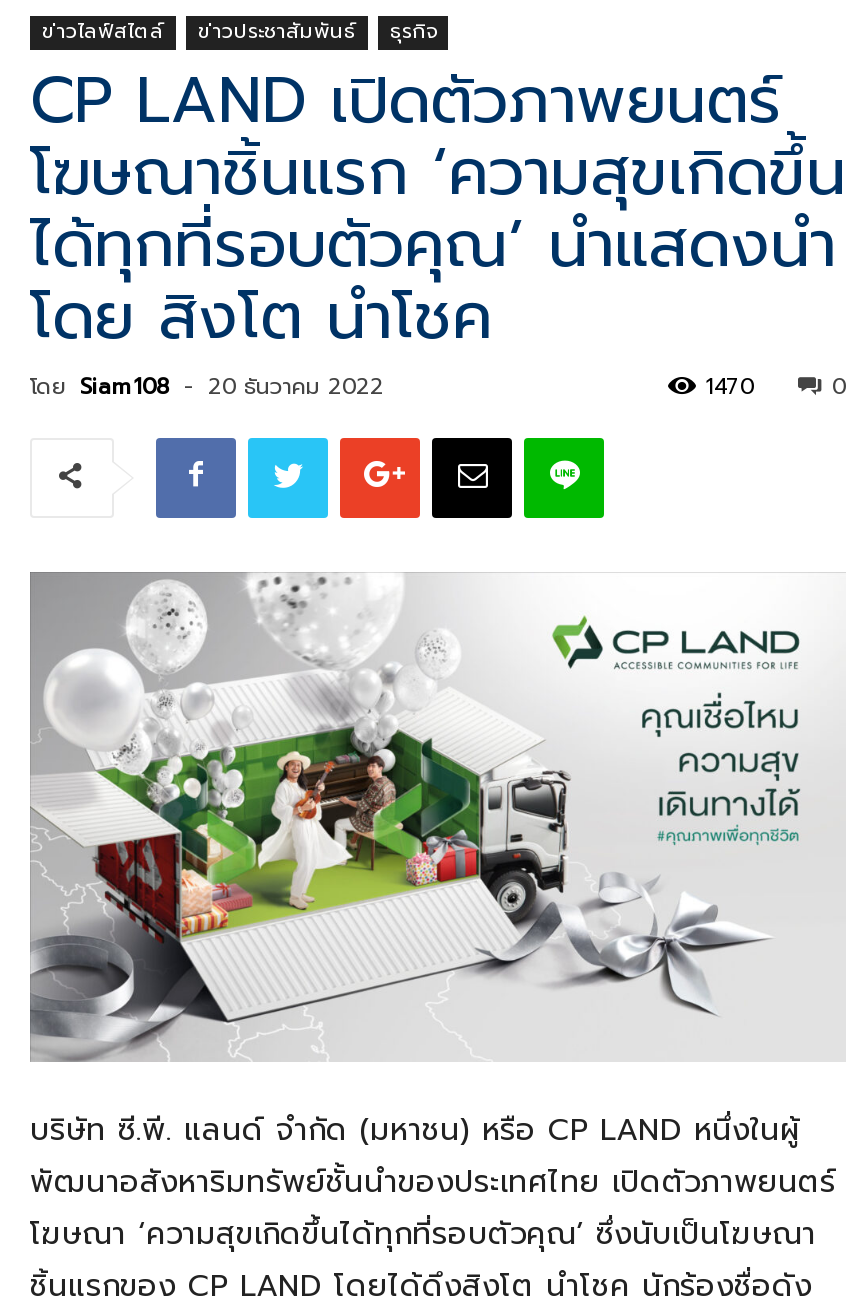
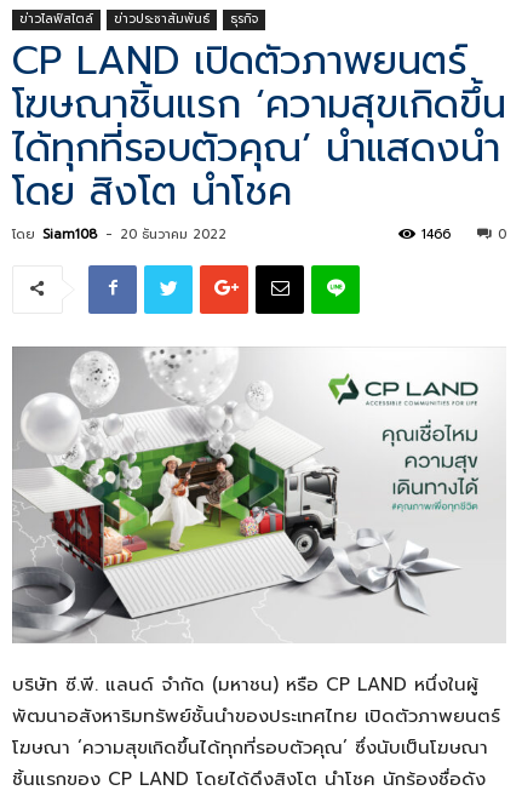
- 1470
+ 1466
